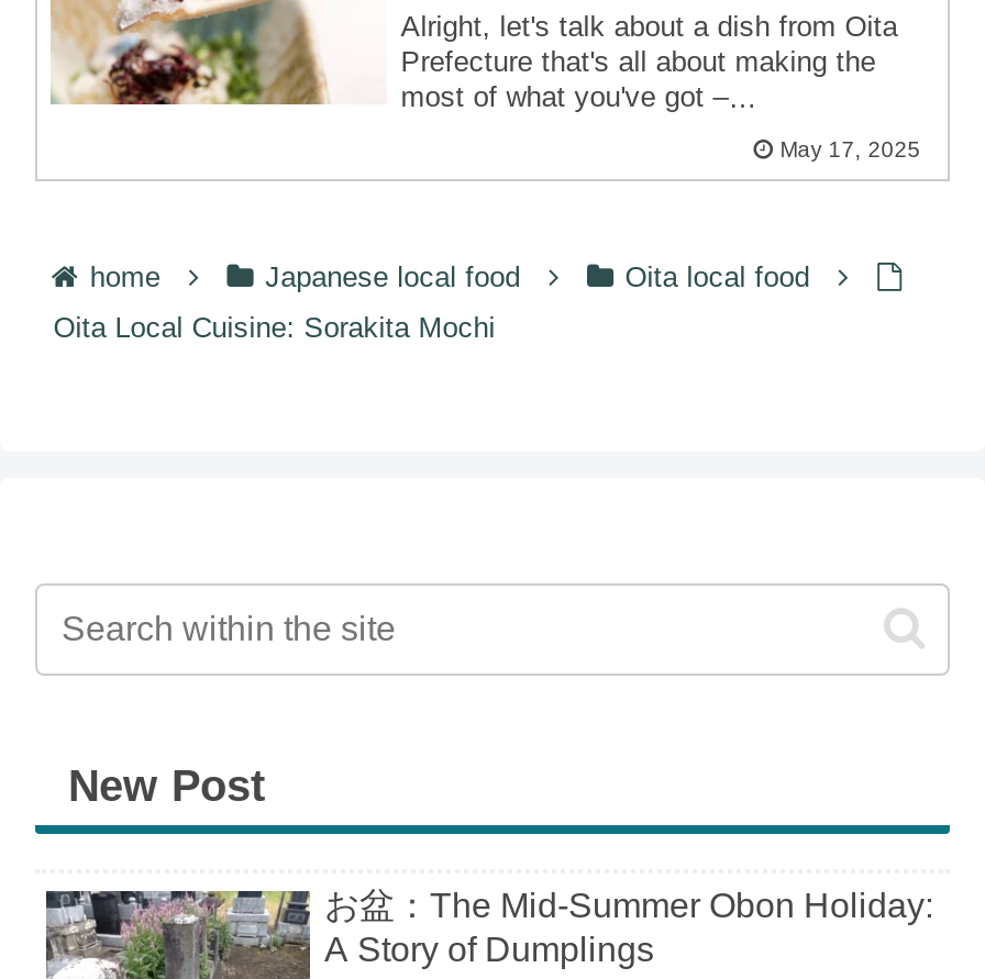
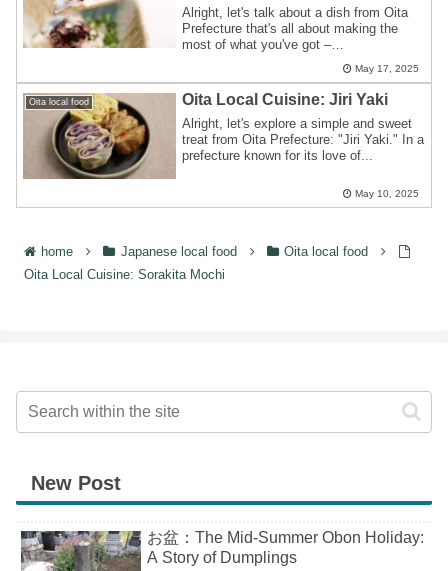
+ [image]
+ Oita local food
+ Oita Local Cuisine: Jiri Yaki
+ Alright, let's explore a simple and sweet
+ treat from Oita Prefecture: "Jiri Yaki." In a
+ prefecture known for its love of...
+ May 10, 2025
